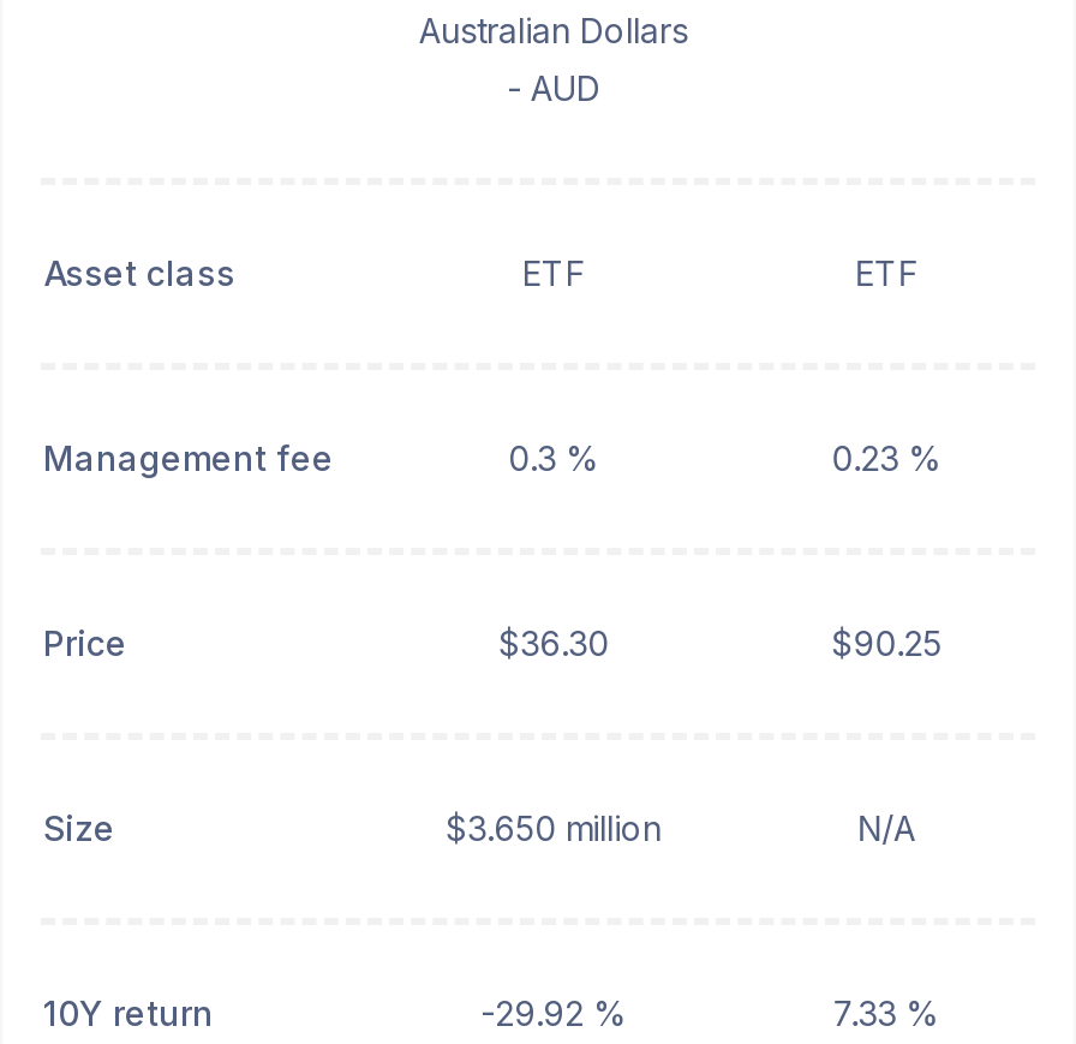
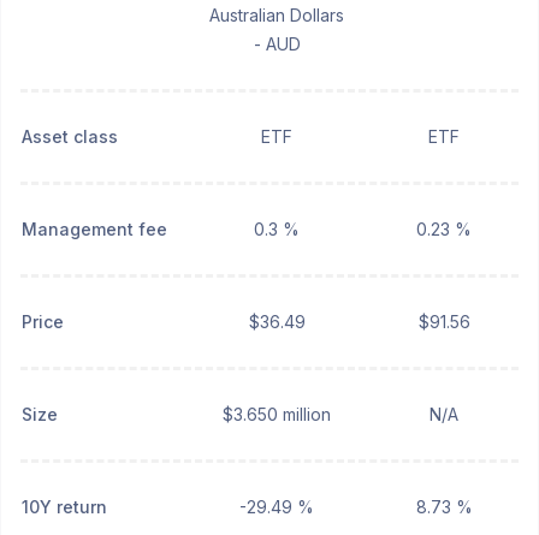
- $36.30
+ $36.49

- $90.25
+ $91.56

- -29.92 %
+ -29.49 %

- 7.33 %
+ 8.73 %
